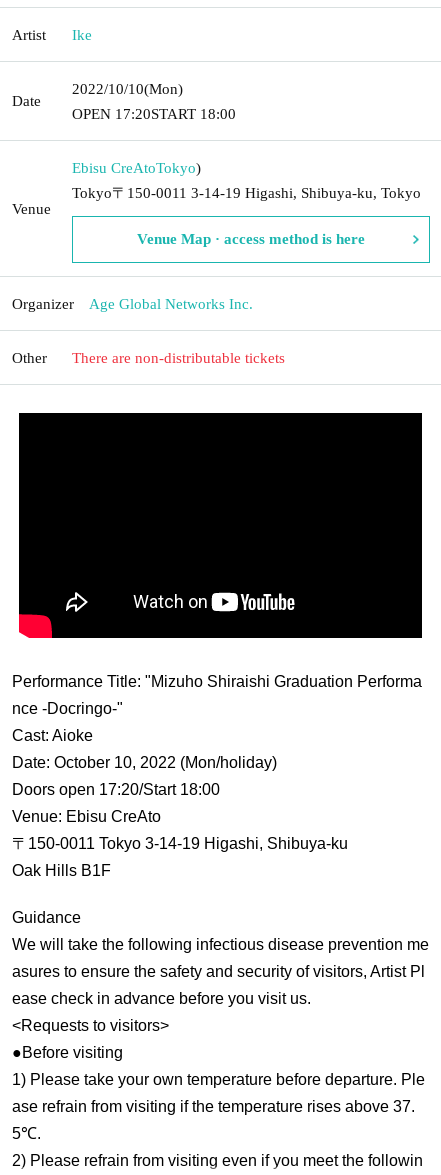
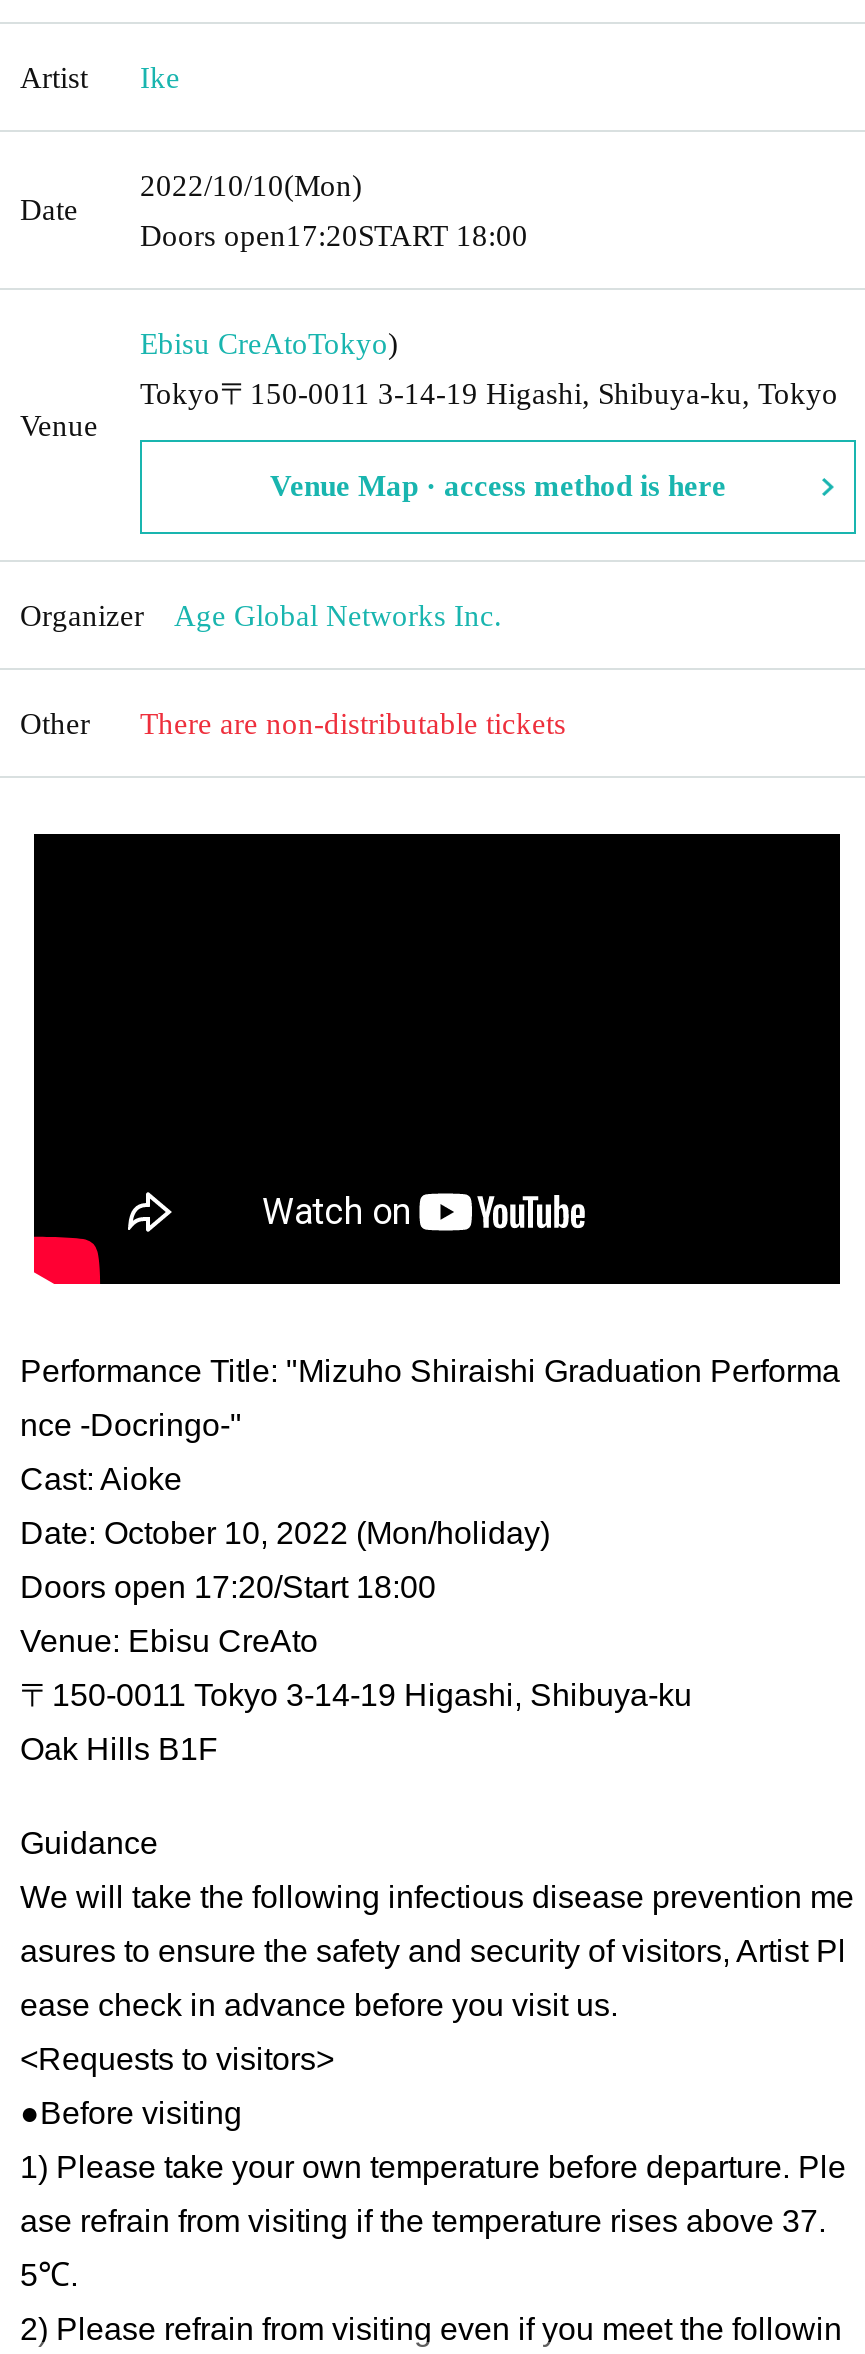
- OPEN 17:20START 18:00
+ Doors open 17:20START 18:00
